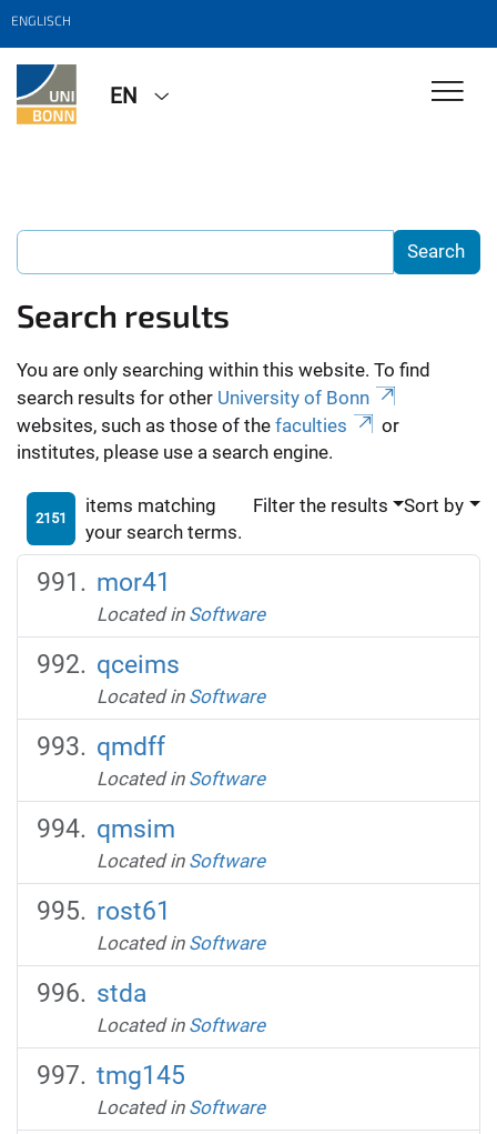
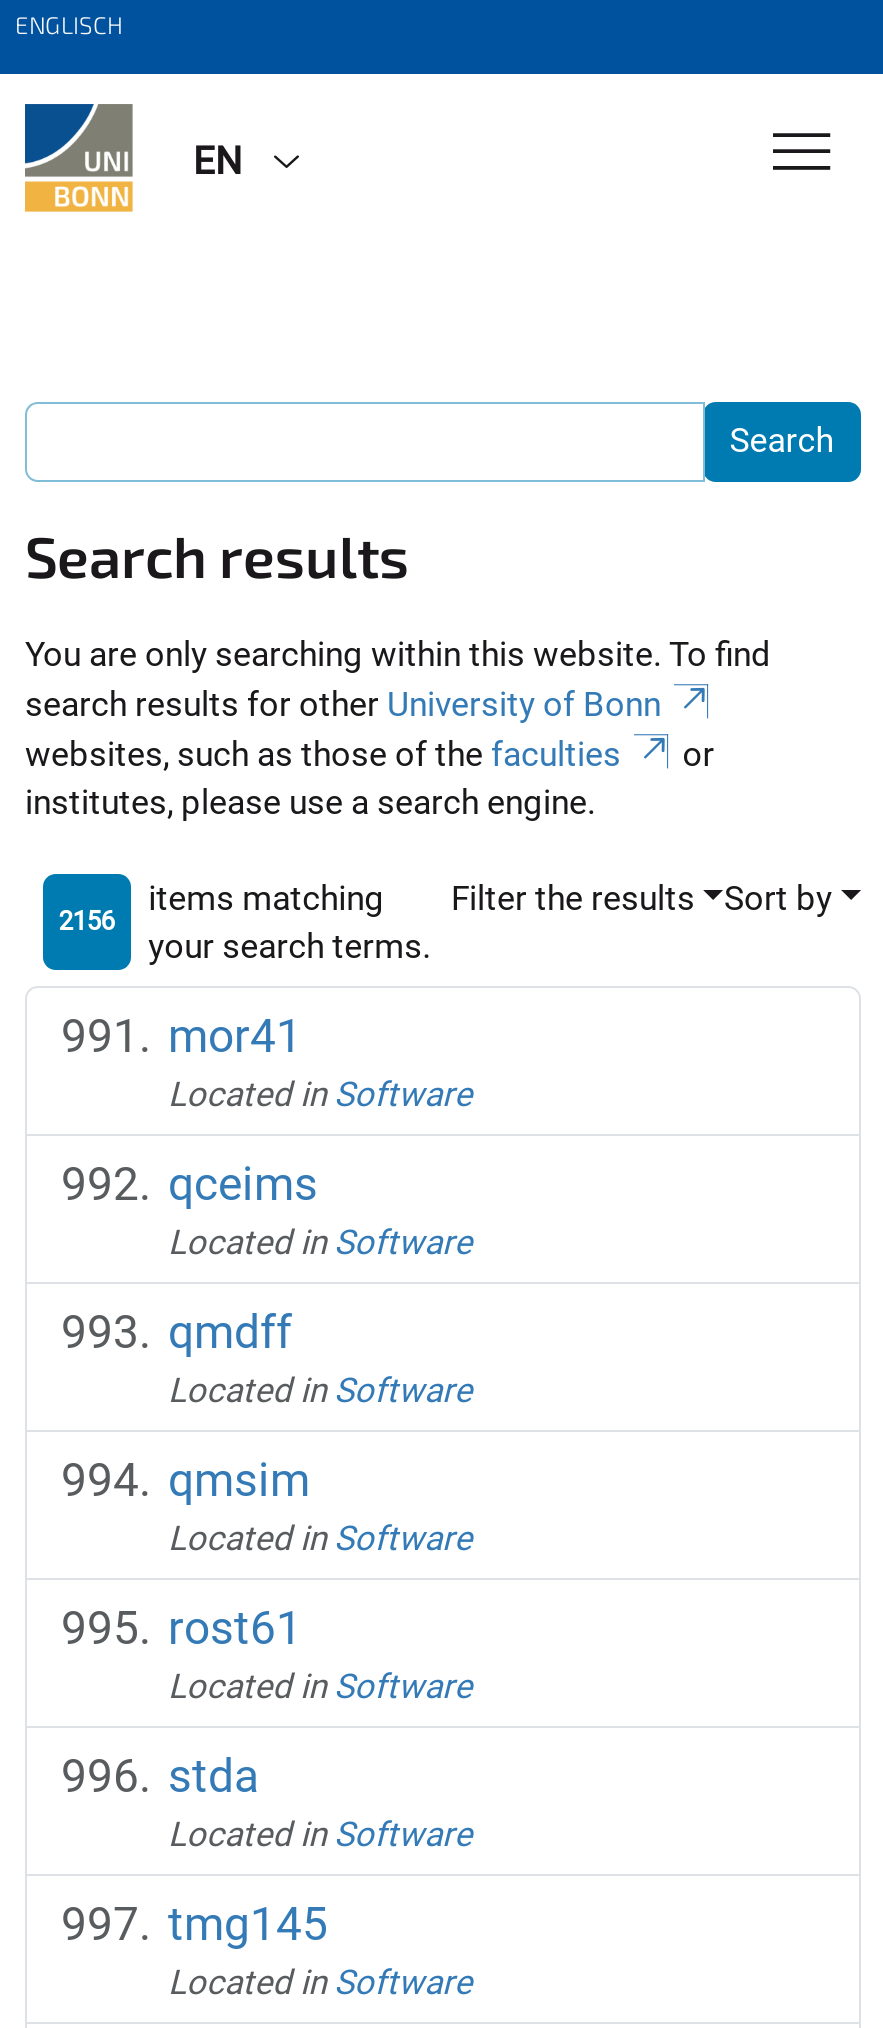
- 2151
+ 2156
